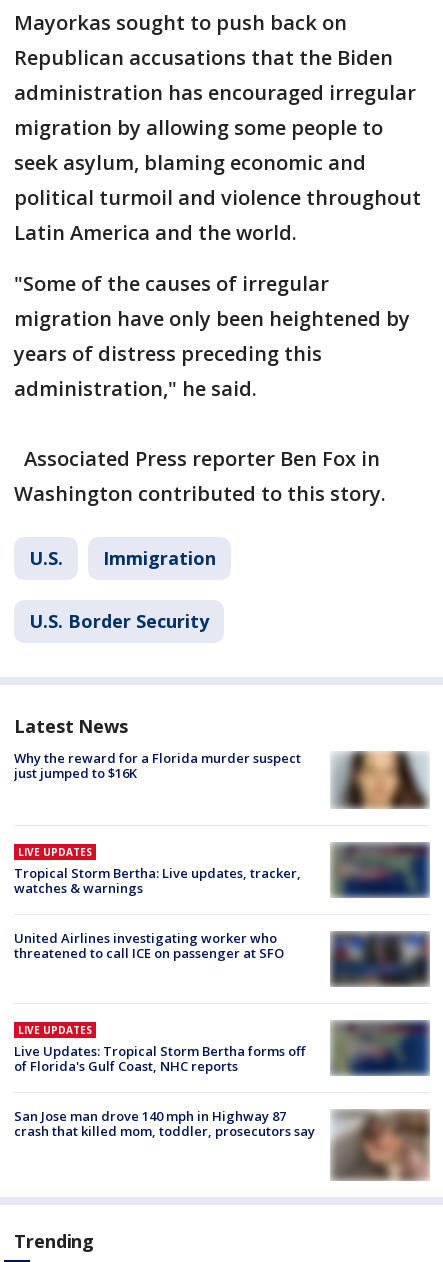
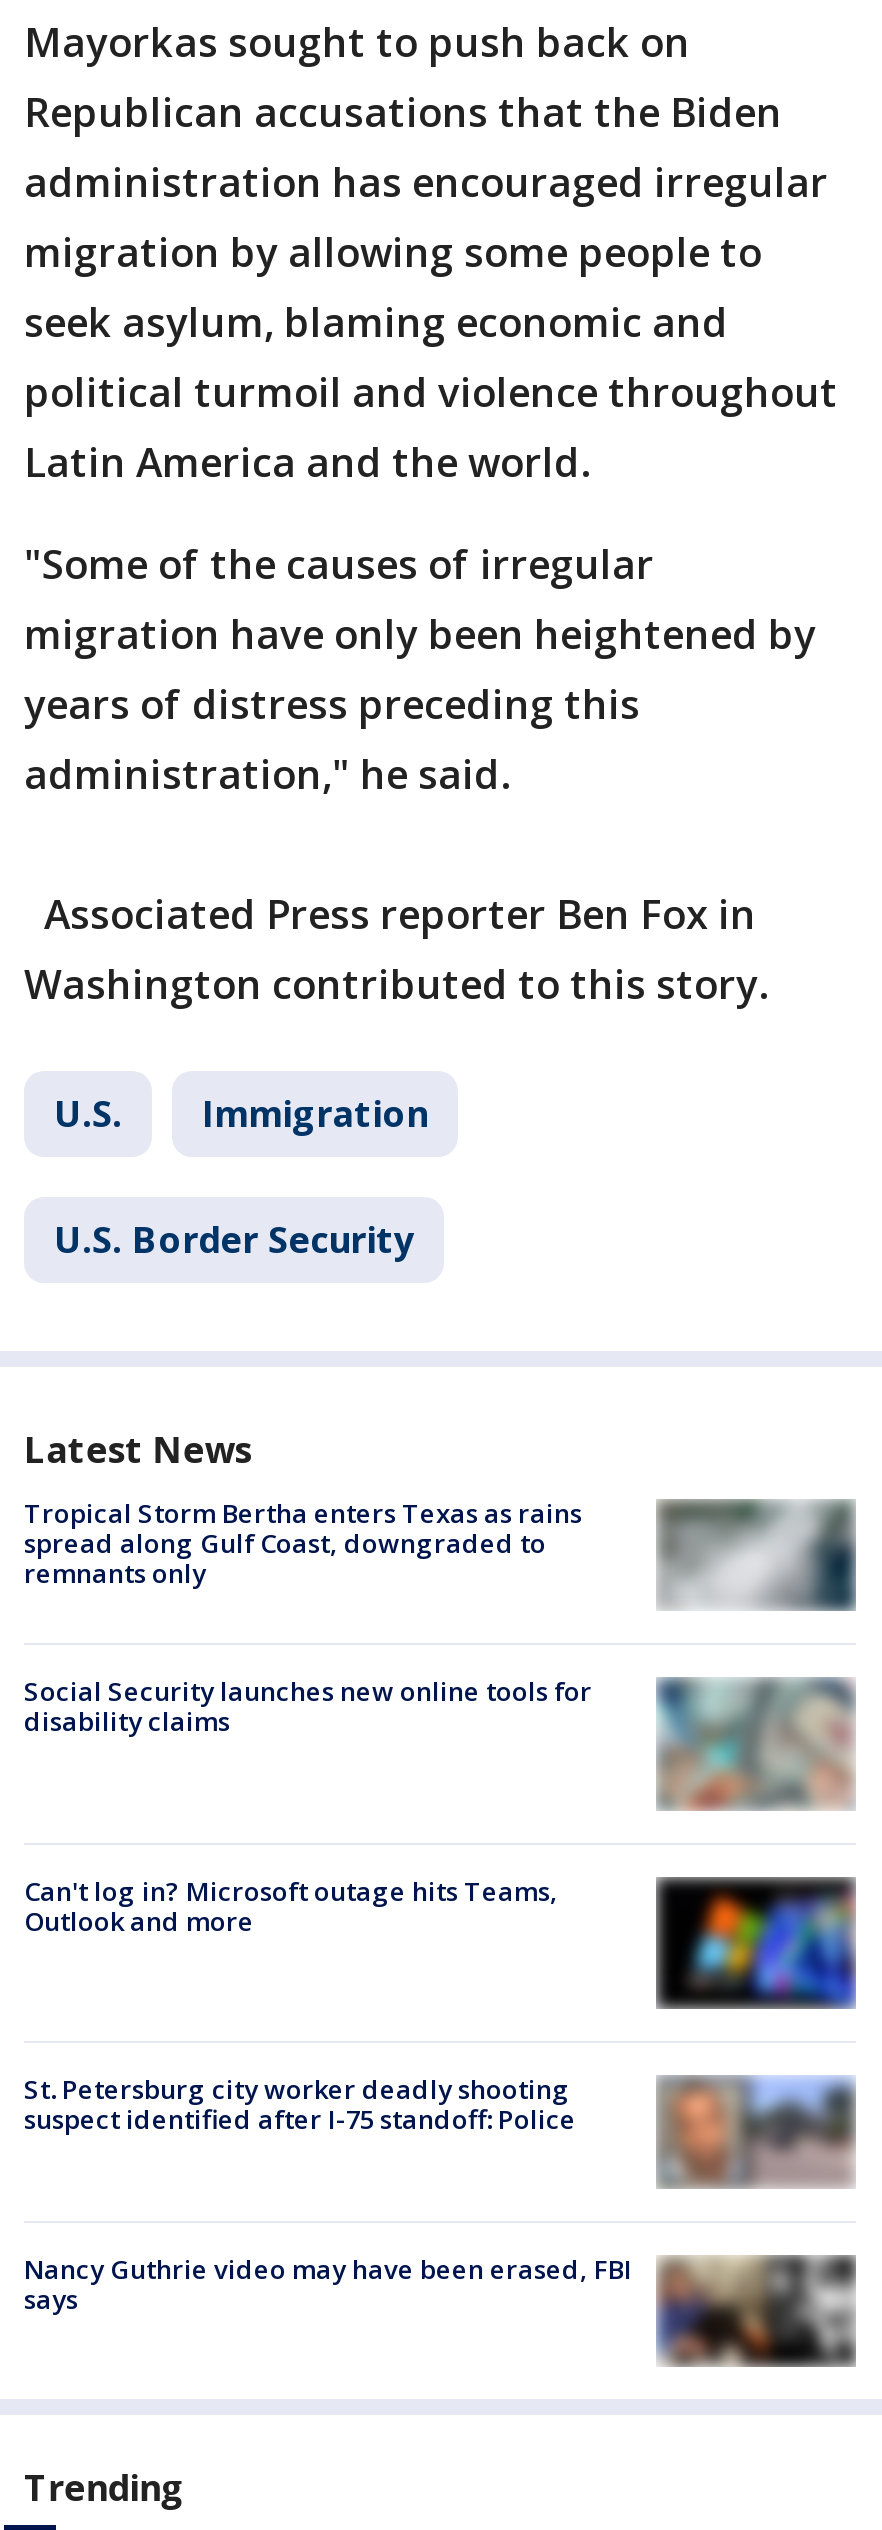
- [image]
- Why the reward for a Florida murder suspect
- just jumped to $16K
+ [image]
+ Tropical Storm Bertha enters Texas as rains
+ spread along Gulf Coast, downgraded to
+ remnants only

- [image]
- LIVE UPDATES
- Tropical Storm Bertha: Live updates, tracker,
- watches & warnings
+ [image]
+ Social Security launches new online tools for
+ disability claims

- United Airlines investigating worker who
- threatened to call ICE on passenger at SFO
+ Can't log in? Microsoft outage hits Teams,
+ Outlook and more

- [image]
+ [image]

- [image]
- LIVE UPDATES
- Live Updates: Tropical Storm Bertha forms off
- of Florida's Gulf Coast, NHC reports
+ [image]
+ St. Petersburg city worker deadly shooting
+ suspect identified after I-75 standoff: Police

- [image]
- San Jose man drove 140 mph in Highway 87
- crash that killed mom, toddler, prosecutors say
+ [image]
+ Nancy Guthrie video may have been erased, FBI
+ says
